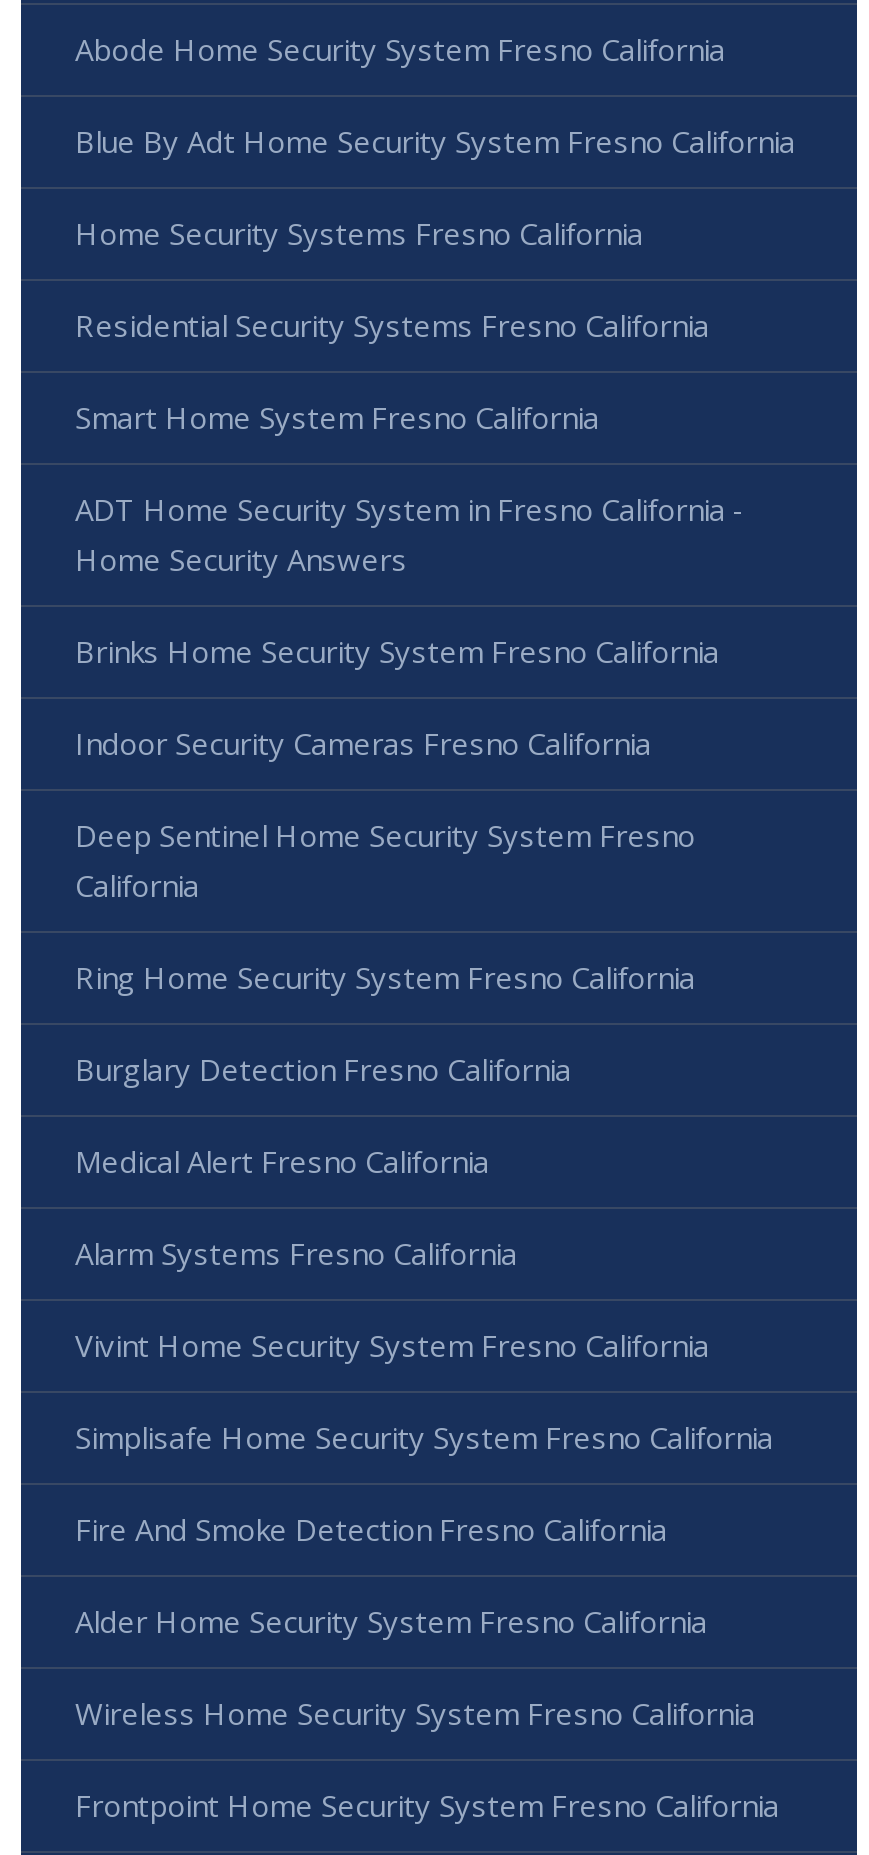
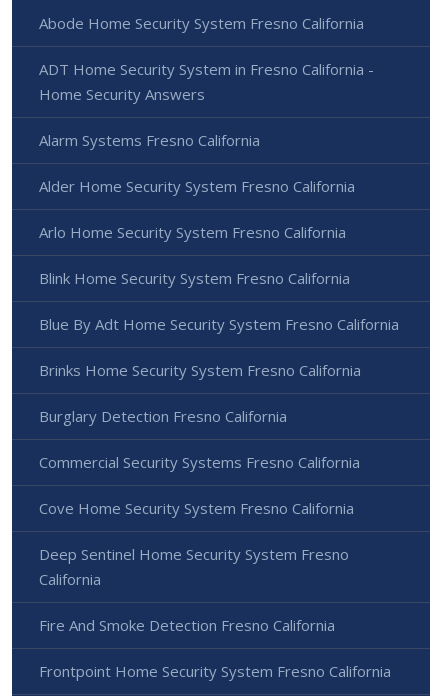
moved down: Blue By Adt Home Security System Fresno California

- Home Security Systems Fresno California
- Residential Security Systems Fresno California
- Smart Home System Fresno California

+ Arlo Home Security System Fresno California
+ Blink Home Security System Fresno California

moved down: Brinks Home Security System Fresno California

- Indoor Security Cameras Fresno California
+ Commercial Security Systems Fresno California
+ Cove Home Security System Fresno California

moved down: Deep Sentinel Home Security System Fresno | California

- Ring Home Security System Fresno California
- Medical Alert Fresno California
- Vivint Home Security System Fresno California
- Simplisafe Home Security System Fresno California

moved up: Burglary Detection Fresno California

moved up: Alarm Systems Fresno California

moved up: Alder Home Security System Fresno California

- Wireless Home Security System Fresno California
